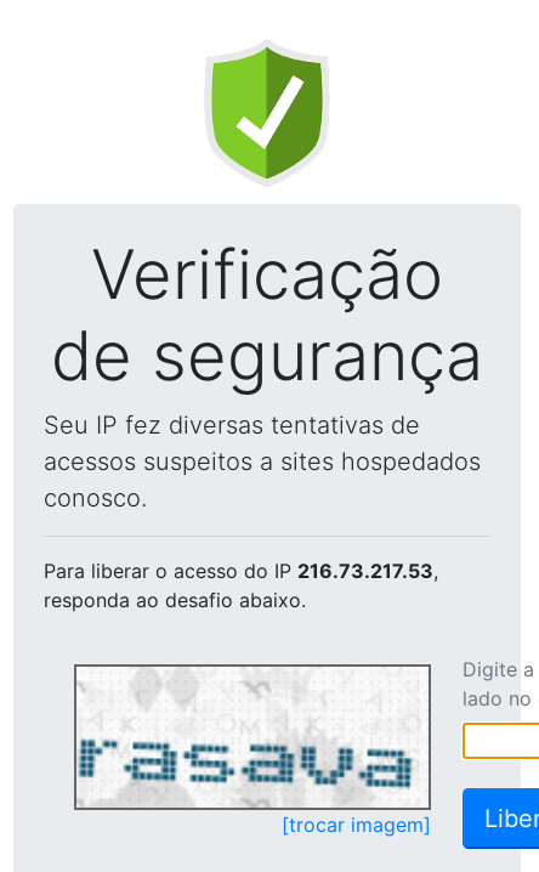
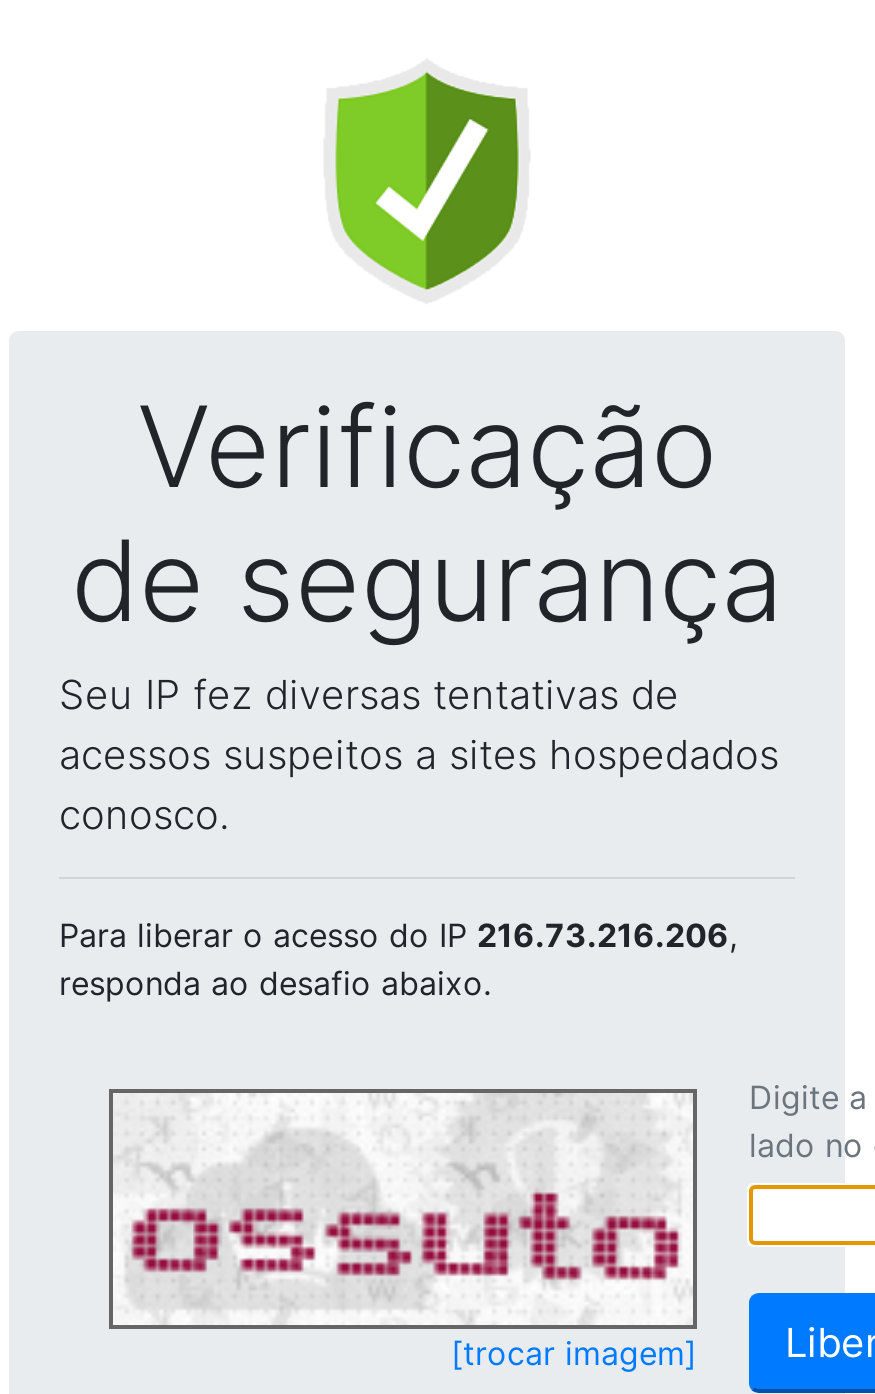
- Para liberar o acesso do IP 216.73.217.53,
+ Para liberar o acesso do IP 216.73.216.206,

- [image]
+ [image]
